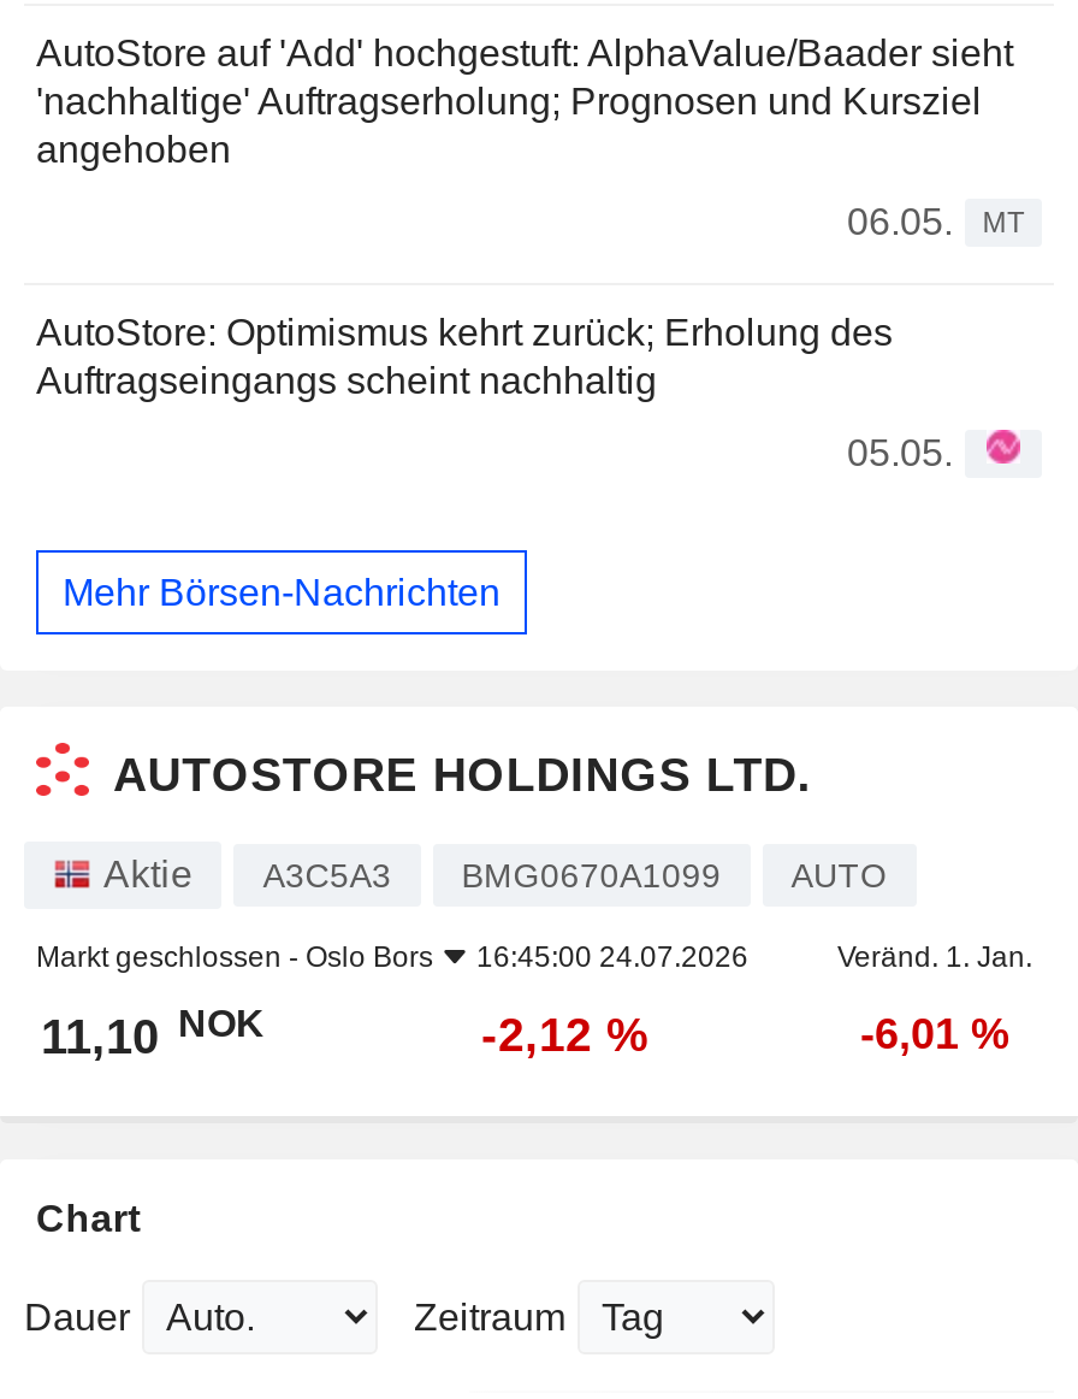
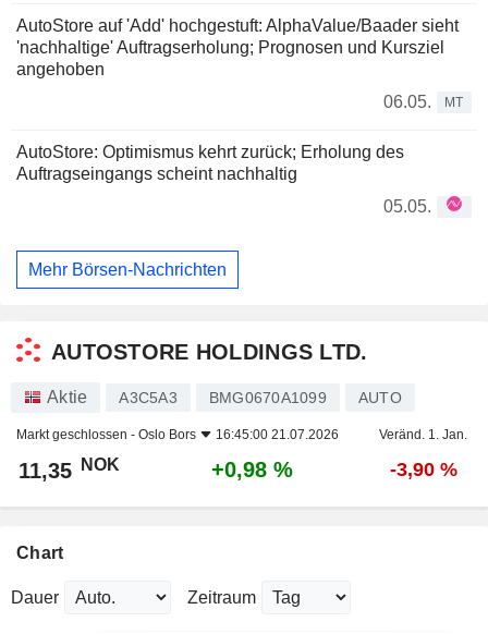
- Markt geschlossen - Oslo Bors 16:45:00 24.07.2026
+ Markt geschlossen - Oslo Bors 16:45:00 21.07.2026

- 11,10 NOK
+ 11,35 NOK

- -2,12 %
+ +0,98 %

- -6,01 %
+ -3,90 %
